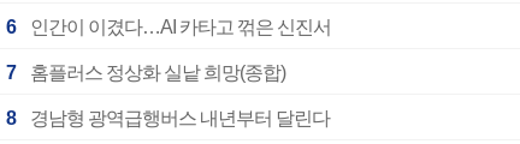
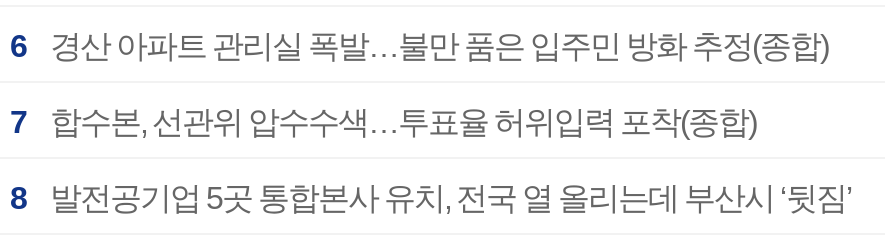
- 인간이 이겼다…AI 카타고 꺾은 신진서
+ 경산 아파트 관리실 폭발…불만 품은 입주민 방화 추정(종합)

- 홈플러스 정상화 실낱 희망(종합)
+ 합수본, 선관위 압수수색…투표율 허위입력 포착(종합)

- 경남형 광역급행버스 내년부터 달린다
+ 발전공기업 5곳 통합본사 유치, 전국 열 올리는데 부산시 ‘뒷짐’
